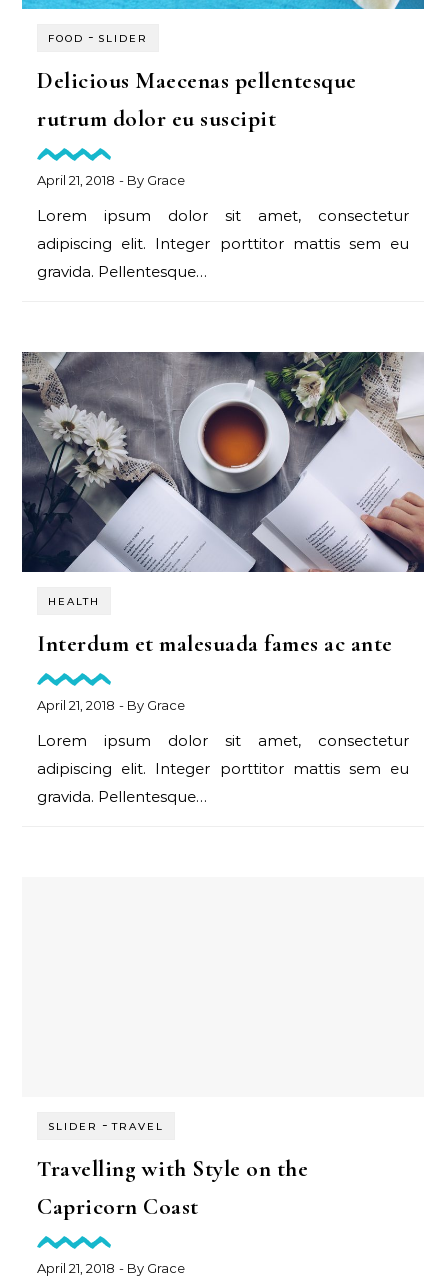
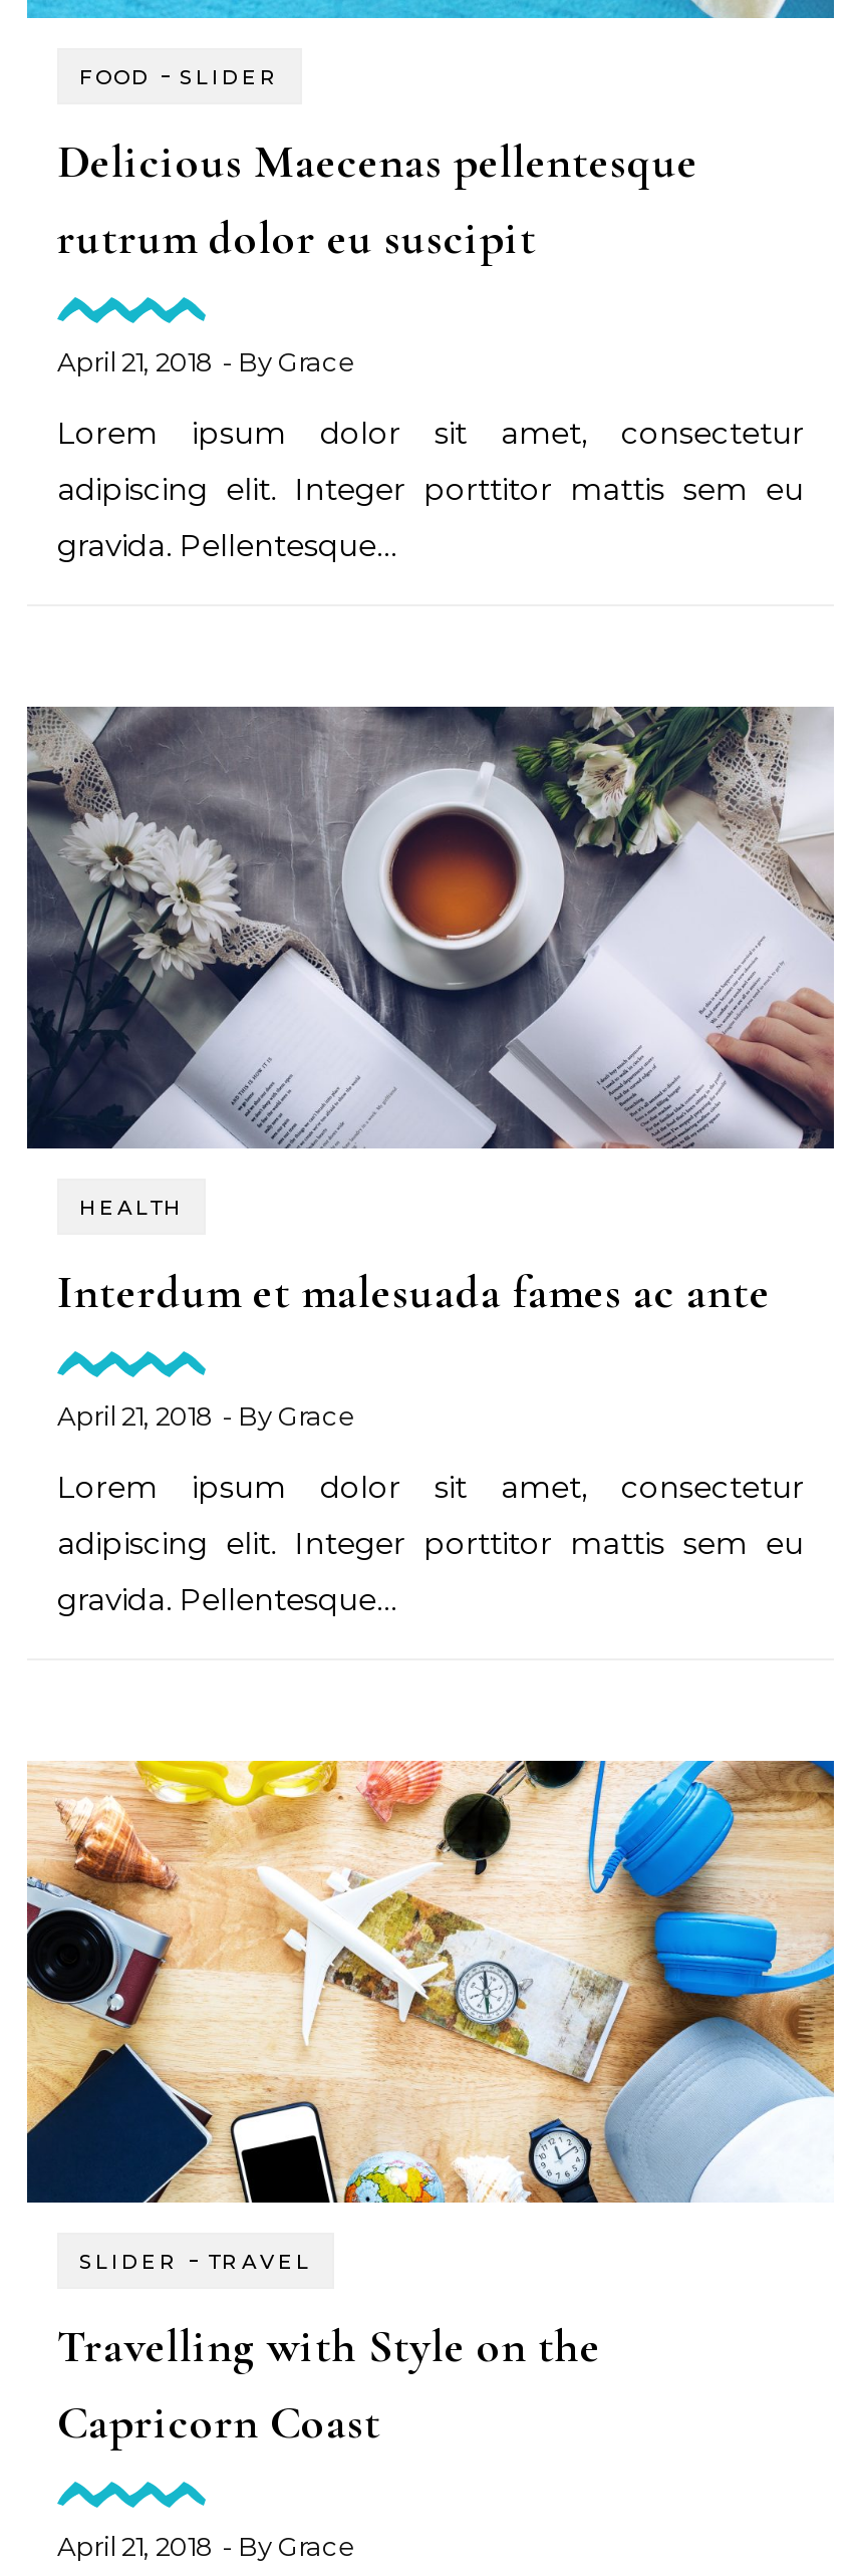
+ [image]
